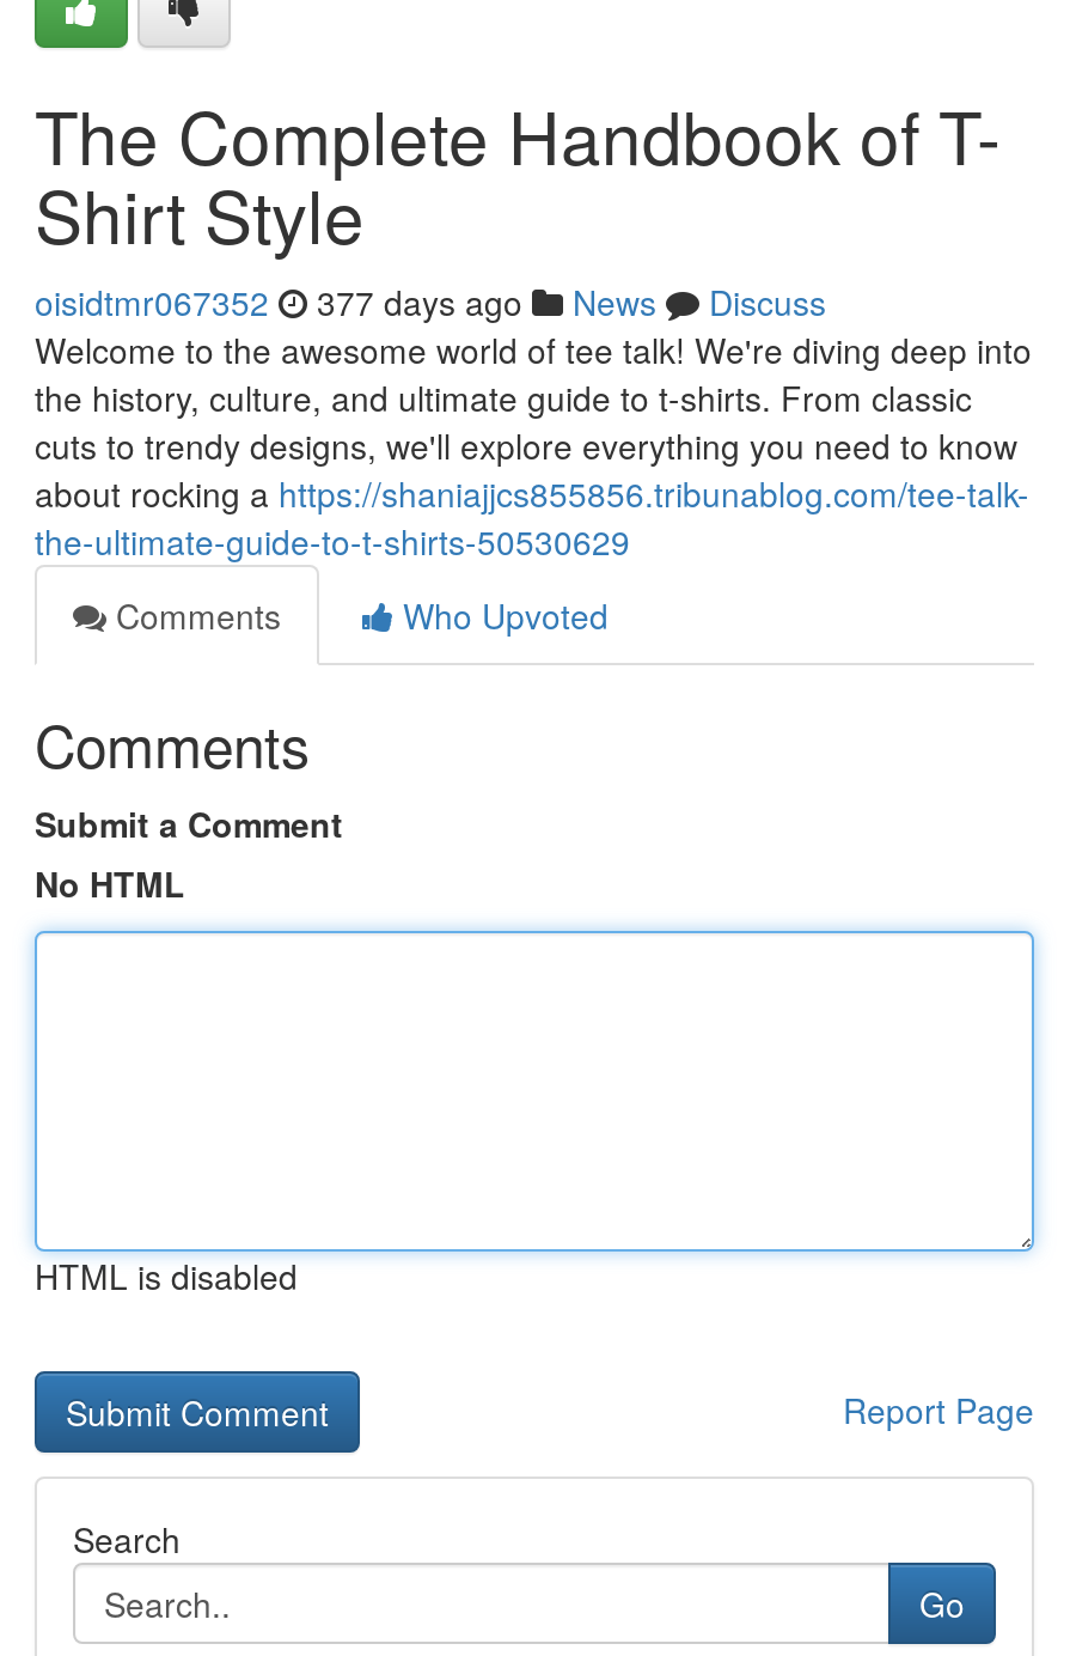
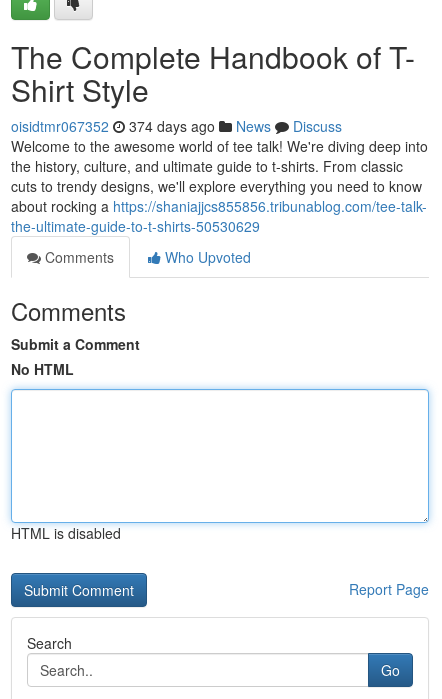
- oisidtmr067352 377 days ago News Discuss
+ oisidtmr067352 374 days ago News Discuss
